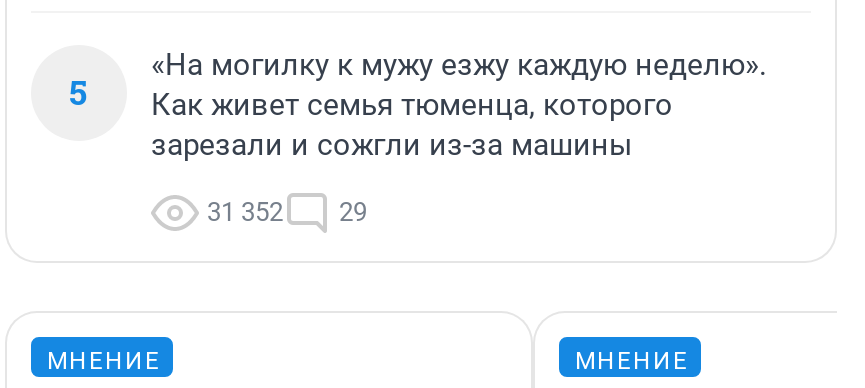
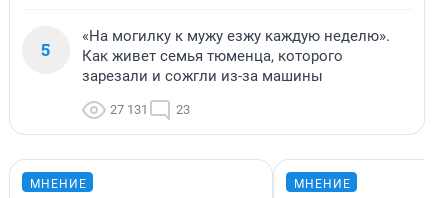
- 31 352
+ 27 131

- 29
+ 23
